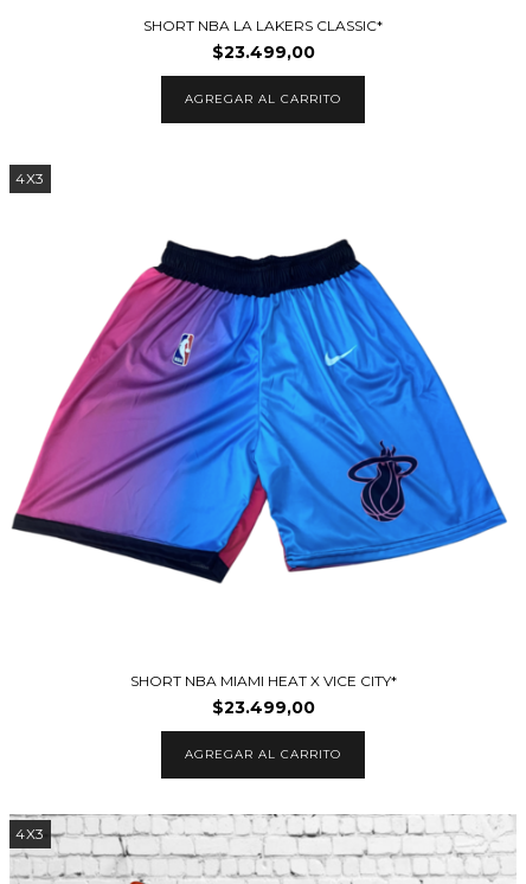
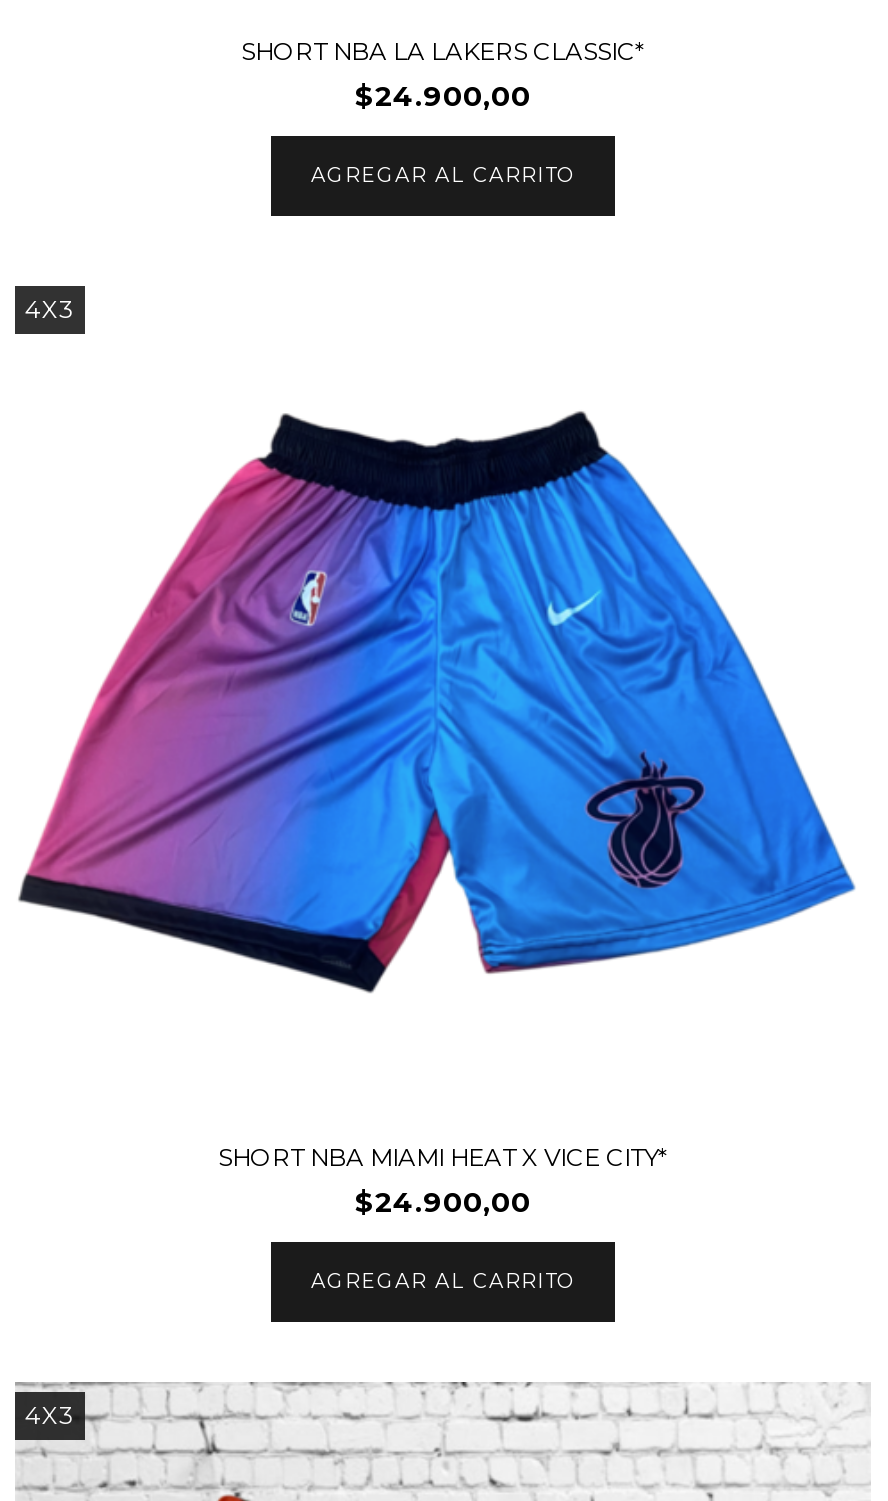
- $23.499,00
+ $24.900,00

- $23.499,00
+ $24.900,00
